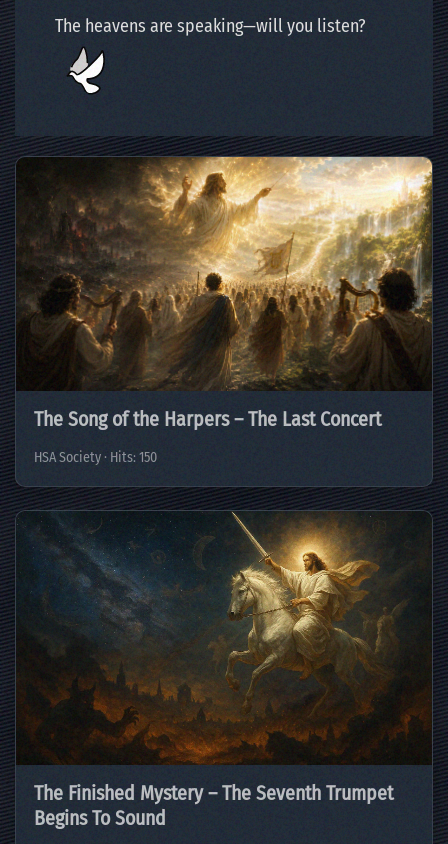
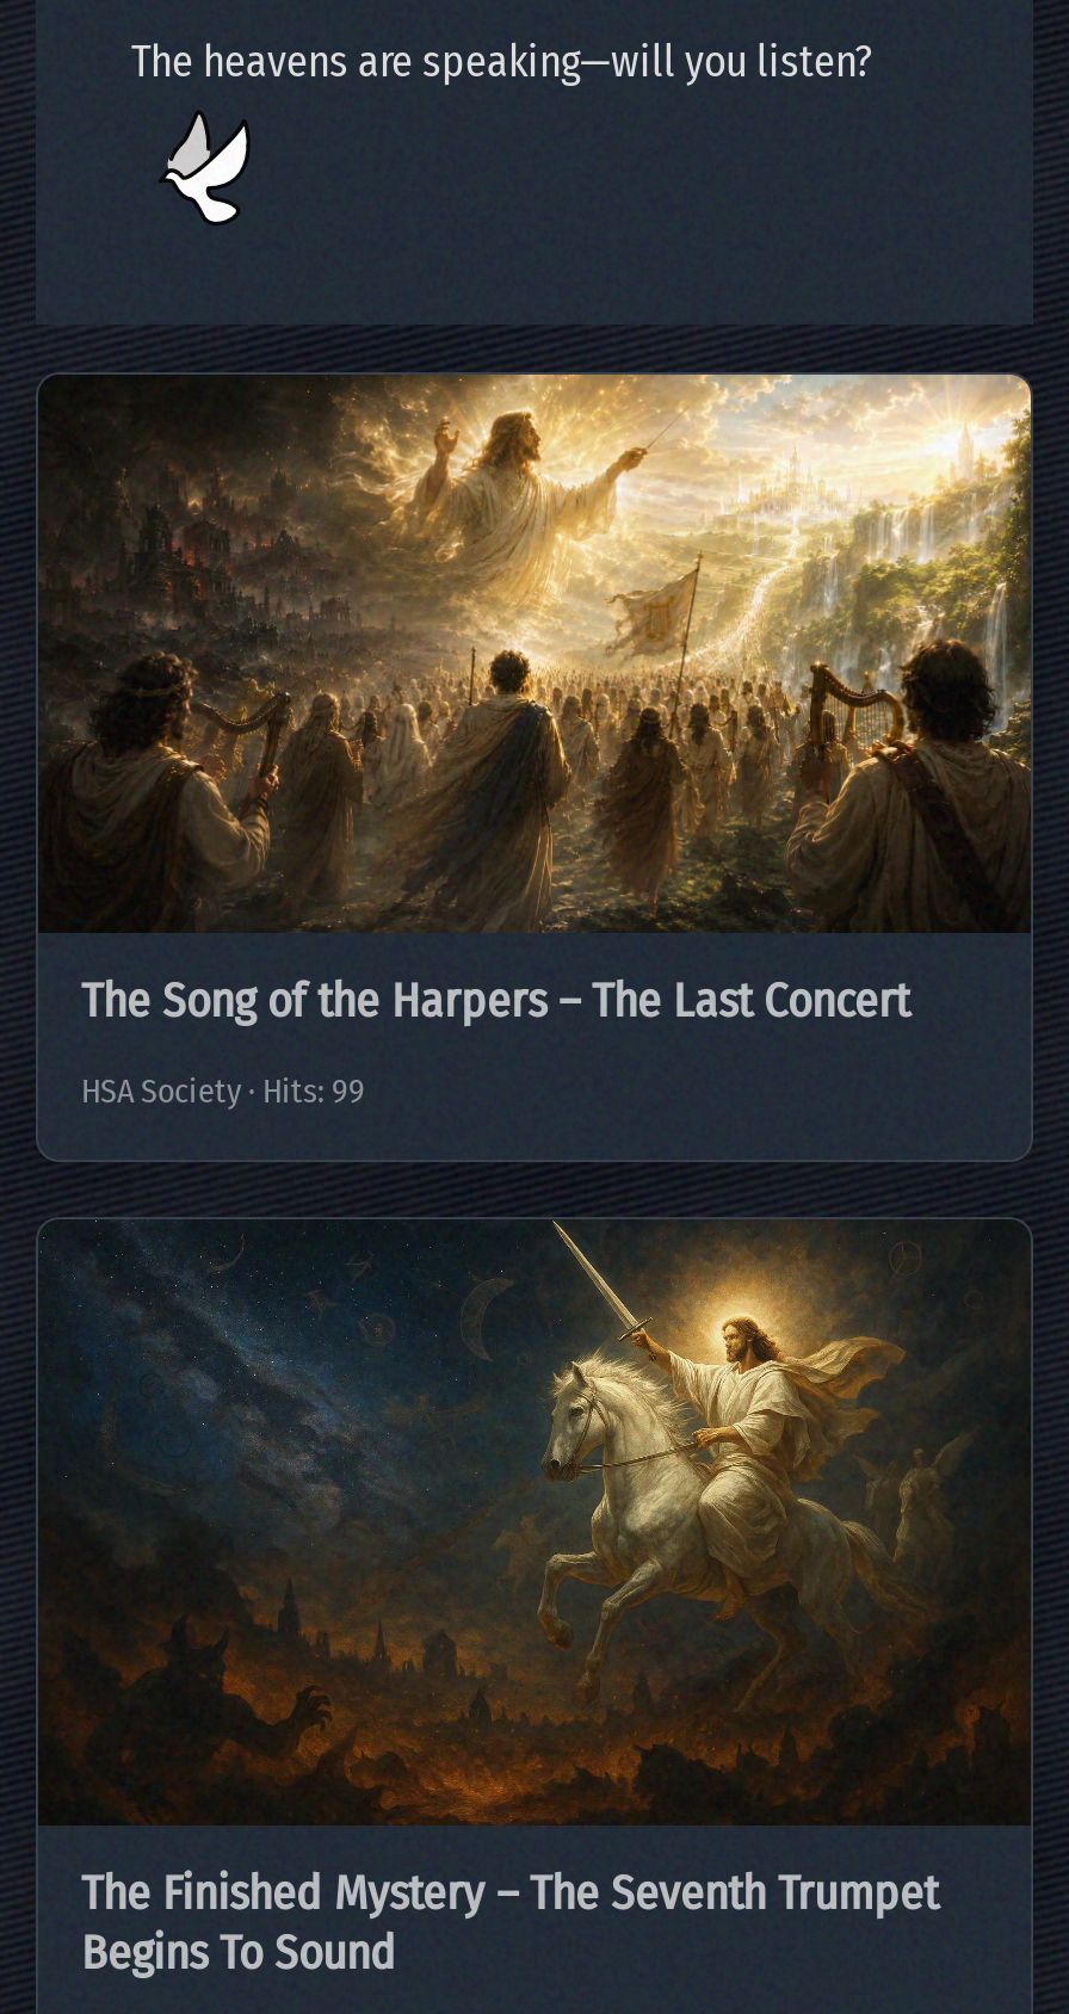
- HSA Society · Hits: 150
+ HSA Society · Hits: 99
